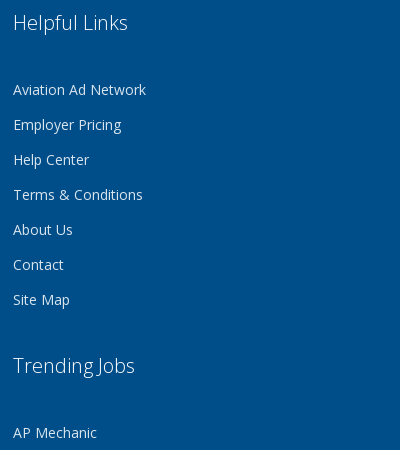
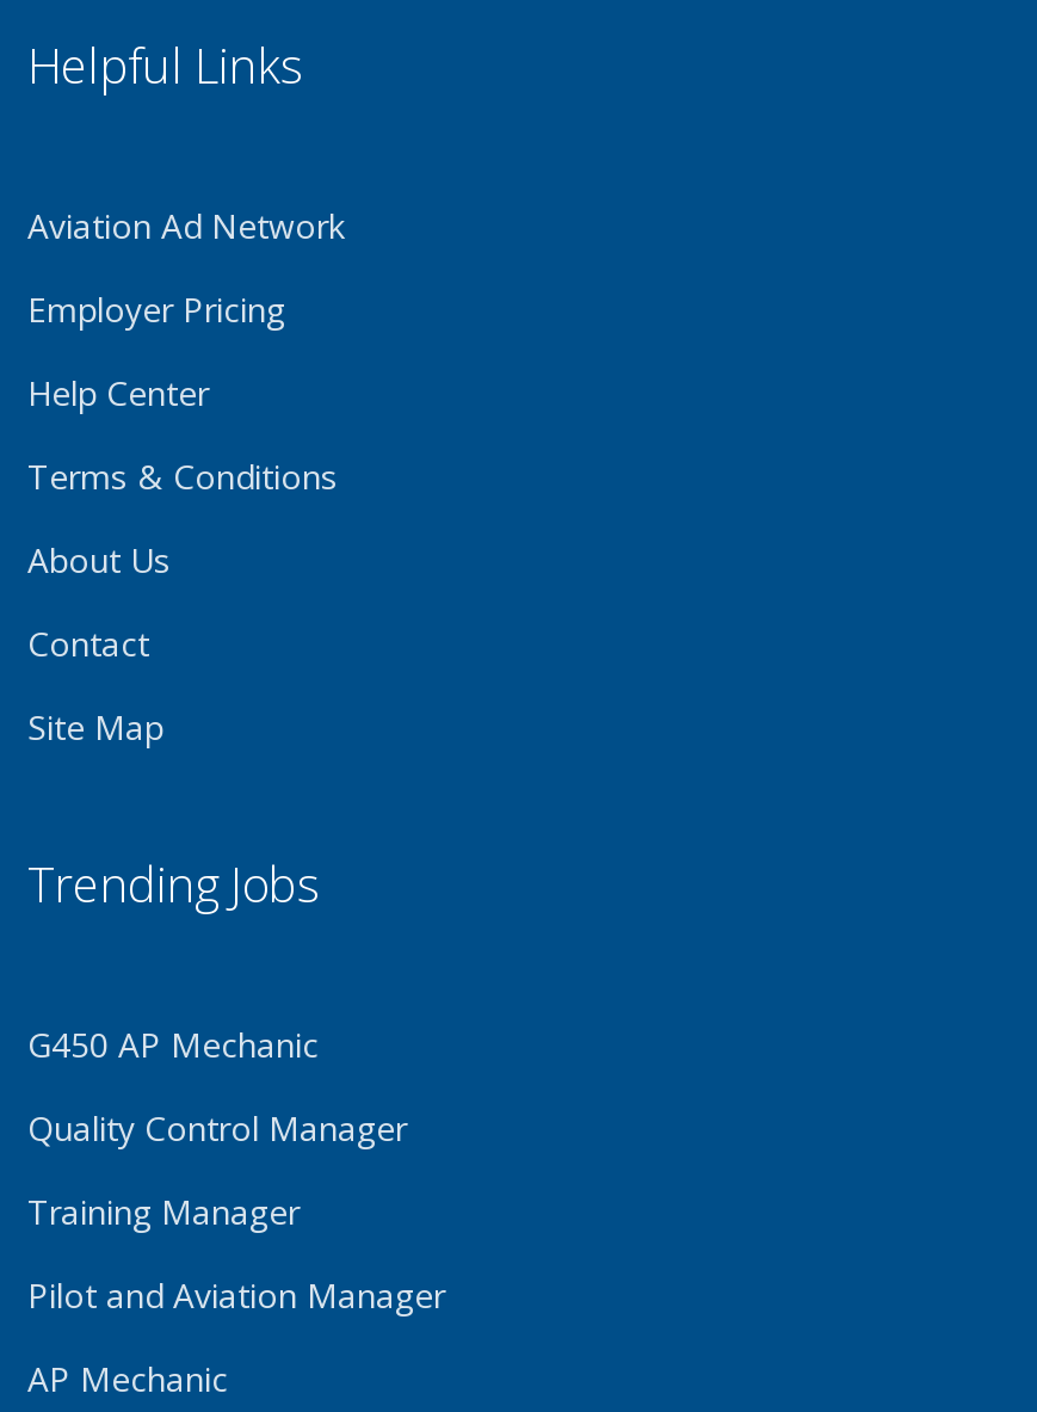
+ G450 AP Mechanic
+ Quality Control Manager
+ Training Manager
+ Pilot and Aviation Manager
